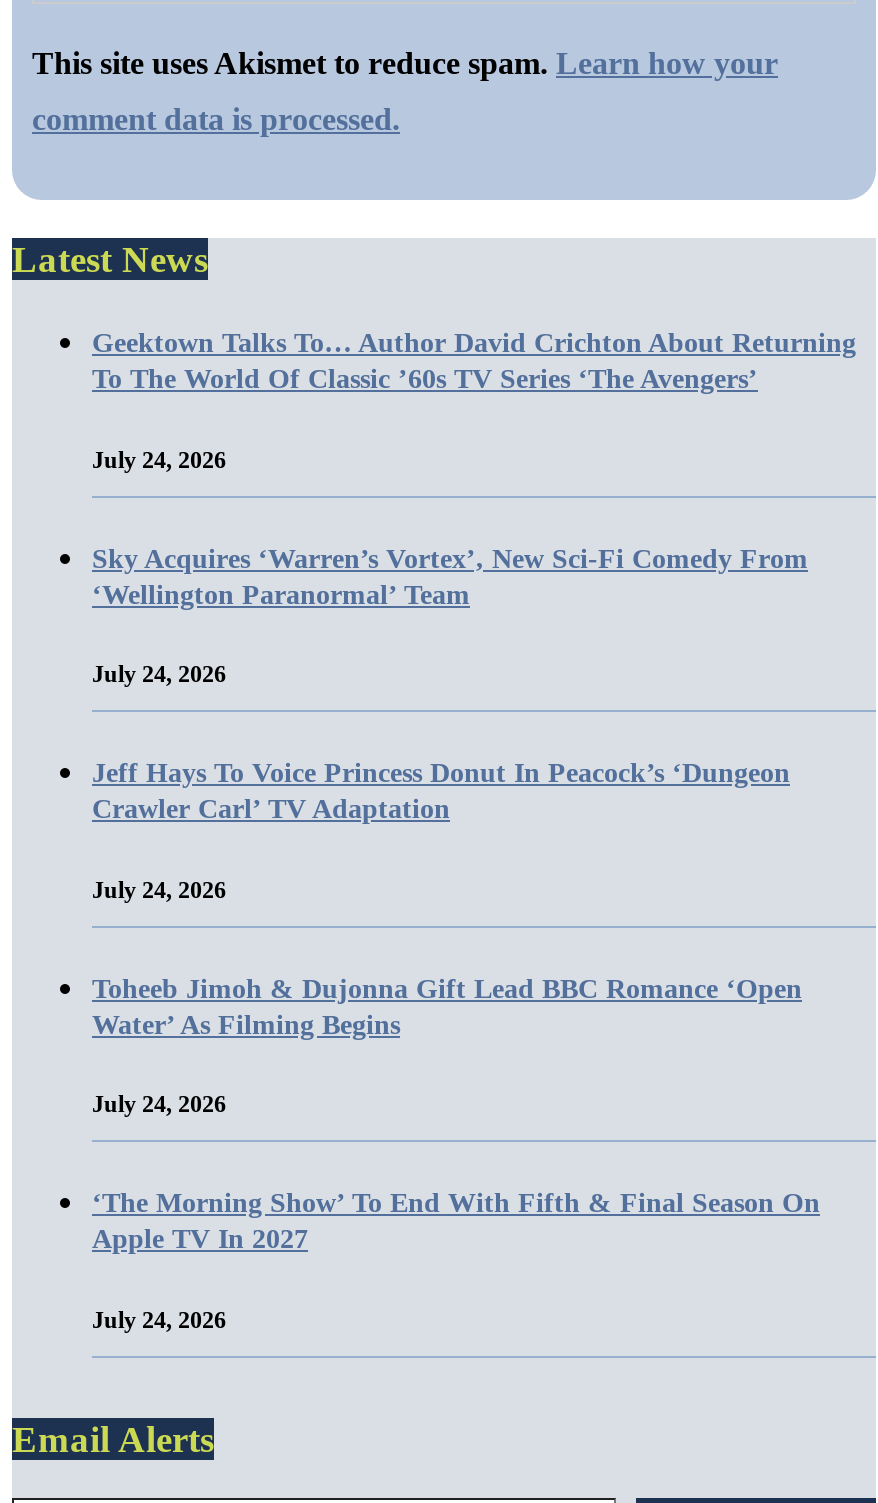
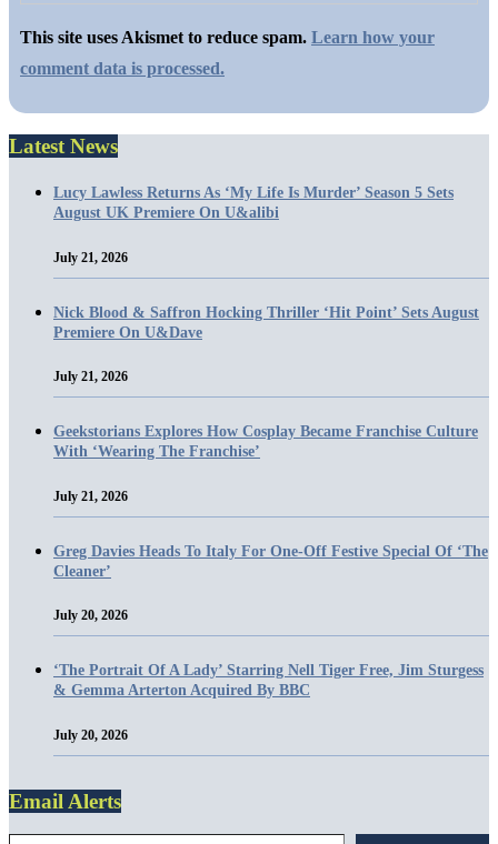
- Geektown Talks To… Author David Crichton About Returning
- To The World Of Classic ’60s TV Series ‘The Avengers’
+ Lucy Lawless Returns As ‘My Life Is Murder’ Season 5 Sets
+ August UK Premiere On U&alibi

- July 24, 2026
+ July 21, 2026

- Sky Acquires ‘Warren’s Vortex’, New Sci-Fi Comedy From
- ‘Wellington Paranormal’ Team
+ Nick Blood & Saffron Hocking Thriller ‘Hit Point’ Sets August
+ Premiere On U&Dave

- July 24, 2026
+ July 21, 2026

- Jeff Hays To Voice Princess Donut In Peacock’s ‘Dungeon
- Crawler Carl’ TV Adaptation
+ Geekstorians Explores How Cosplay Became Franchise Culture
+ With ‘Wearing The Franchise’

- July 24, 2026
+ July 21, 2026

- Toheeb Jimoh & Dujonna Gift Lead BBC Romance ‘Open
- Water’ As Filming Begins
+ Greg Davies Heads To Italy For One-Off Festive Special Of ‘The
+ Cleaner’

- July 24, 2026
+ July 20, 2026

- ‘The Morning Show’ To End With Fifth & Final Season On
- Apple TV In 2027
+ ‘The Portrait Of A Lady’ Starring Nell Tiger Free, Jim Sturgess
+ & Gemma Arterton Acquired By BBC

- July 24, 2026
+ July 20, 2026
